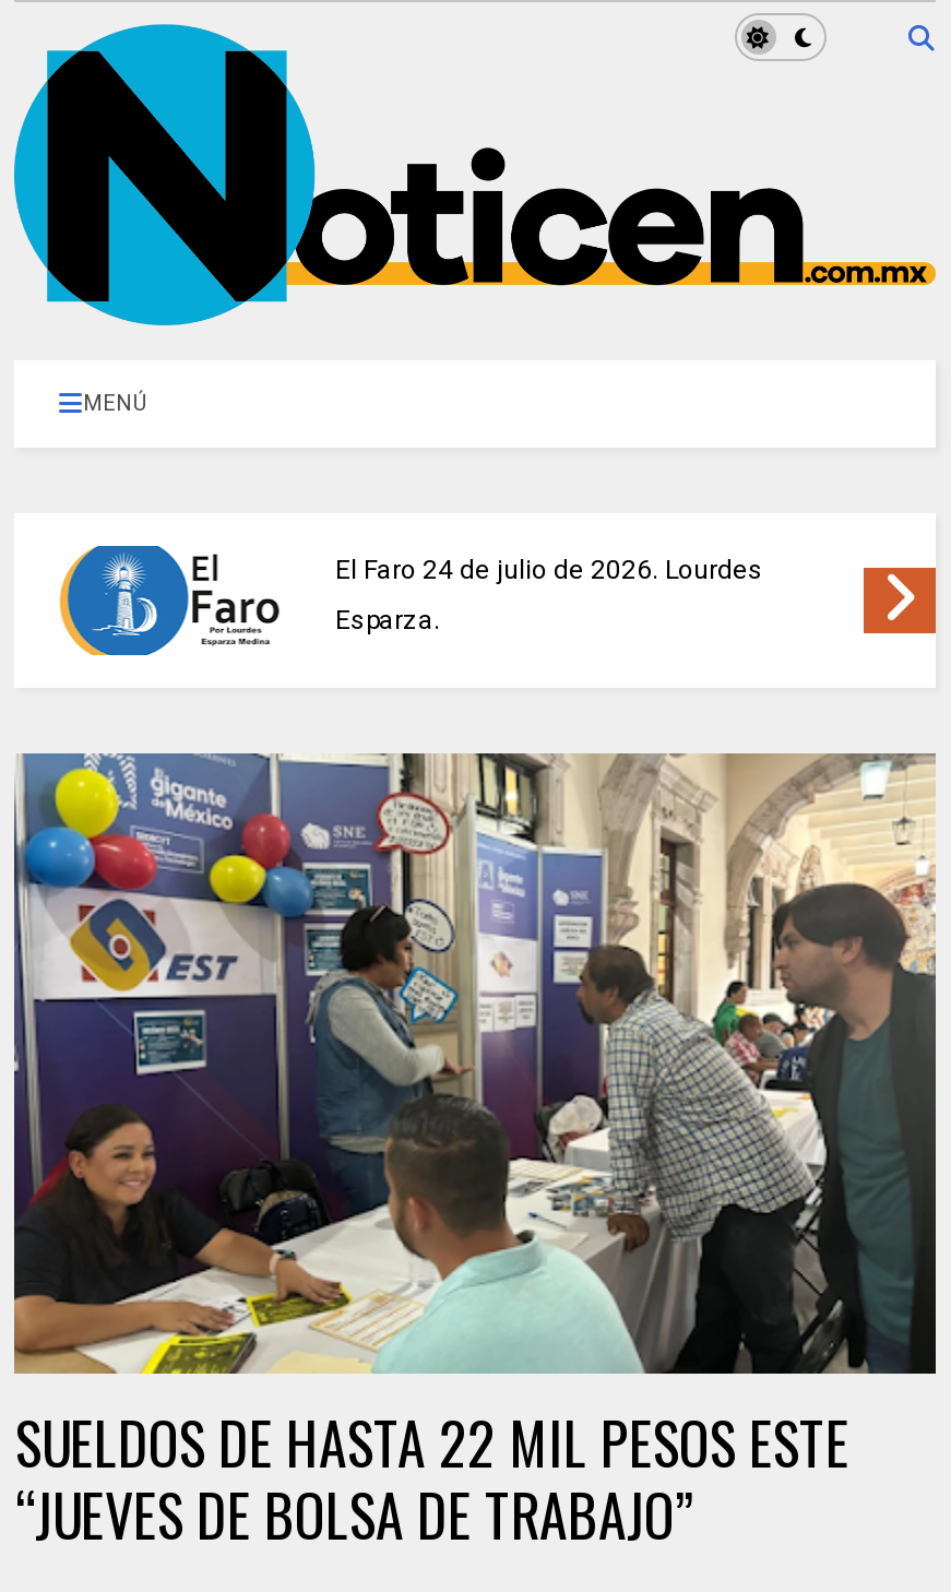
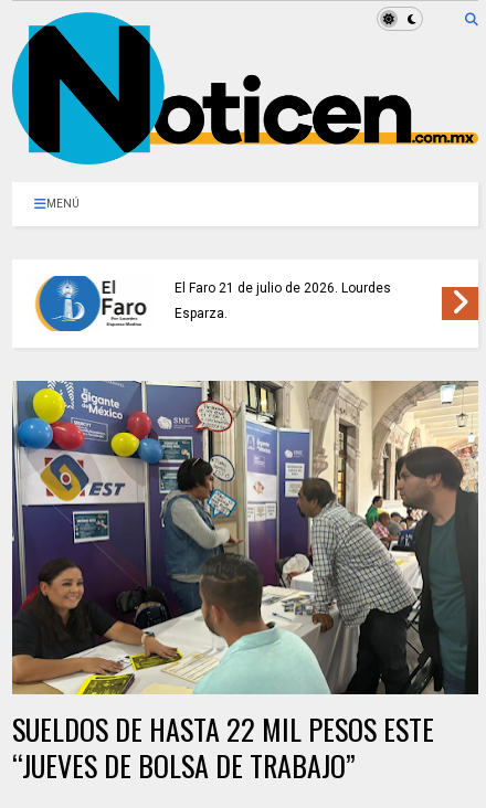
- El Faro 24 de julio de 2026. Lourdes
+ El Faro 21 de julio de 2026. Lourdes
